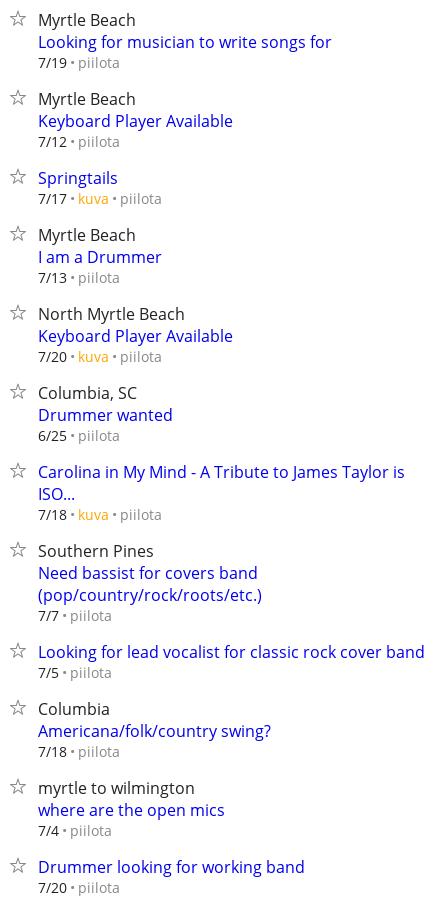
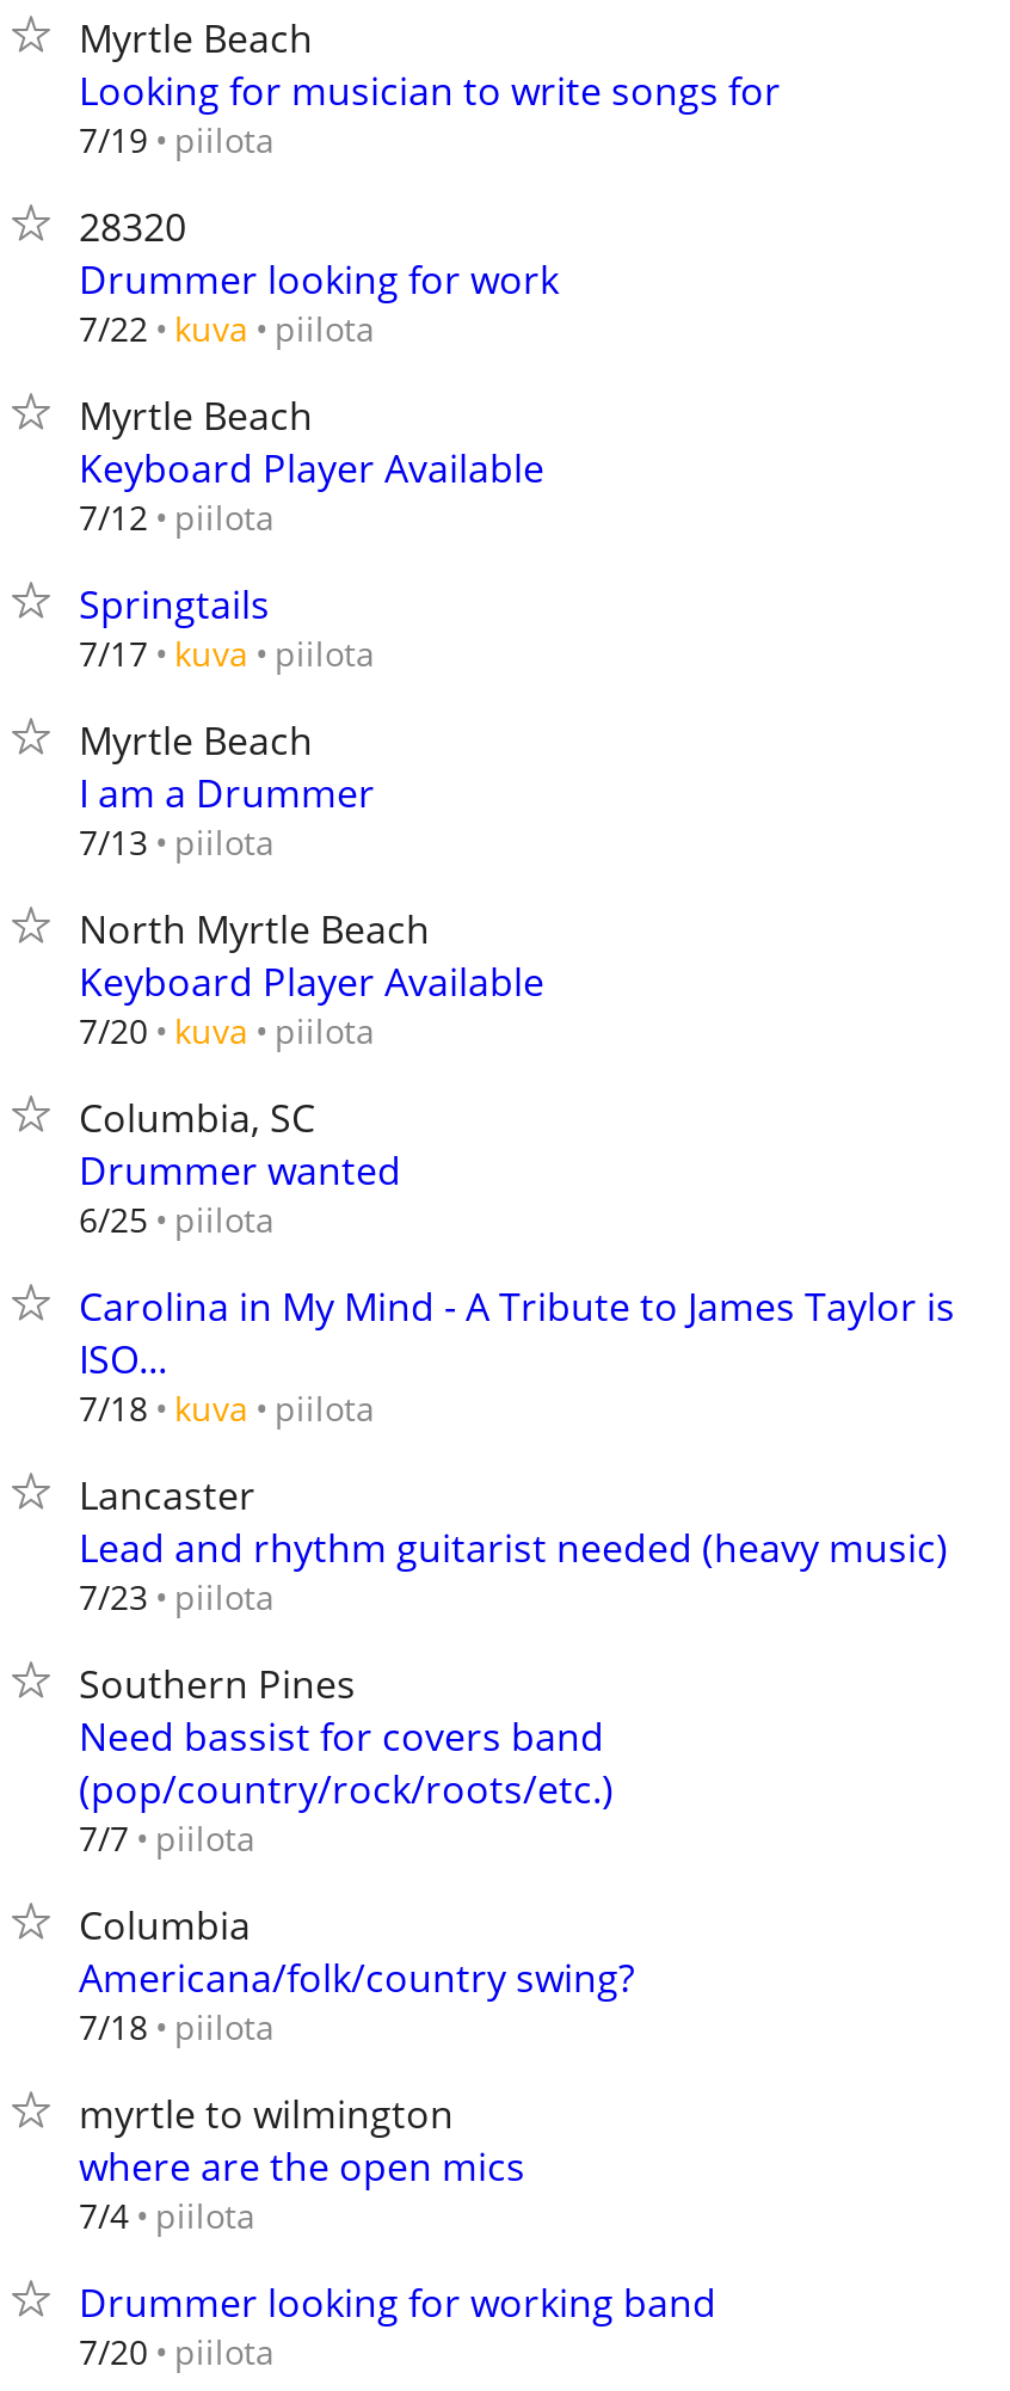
+ 28320
+ Drummer looking for work
+ 7/22 kuva piilota

+ Lancaster
+ Lead and rhythm guitarist needed (heavy music)
+ 7/23 piilota

moved down: Southern Pines | Need bassist for covers band | (pop/country/rock/roots/etc.) | 7/7 piilota

- Looking for lead vocalist for classic rock cover band
- 7/5 piilota
